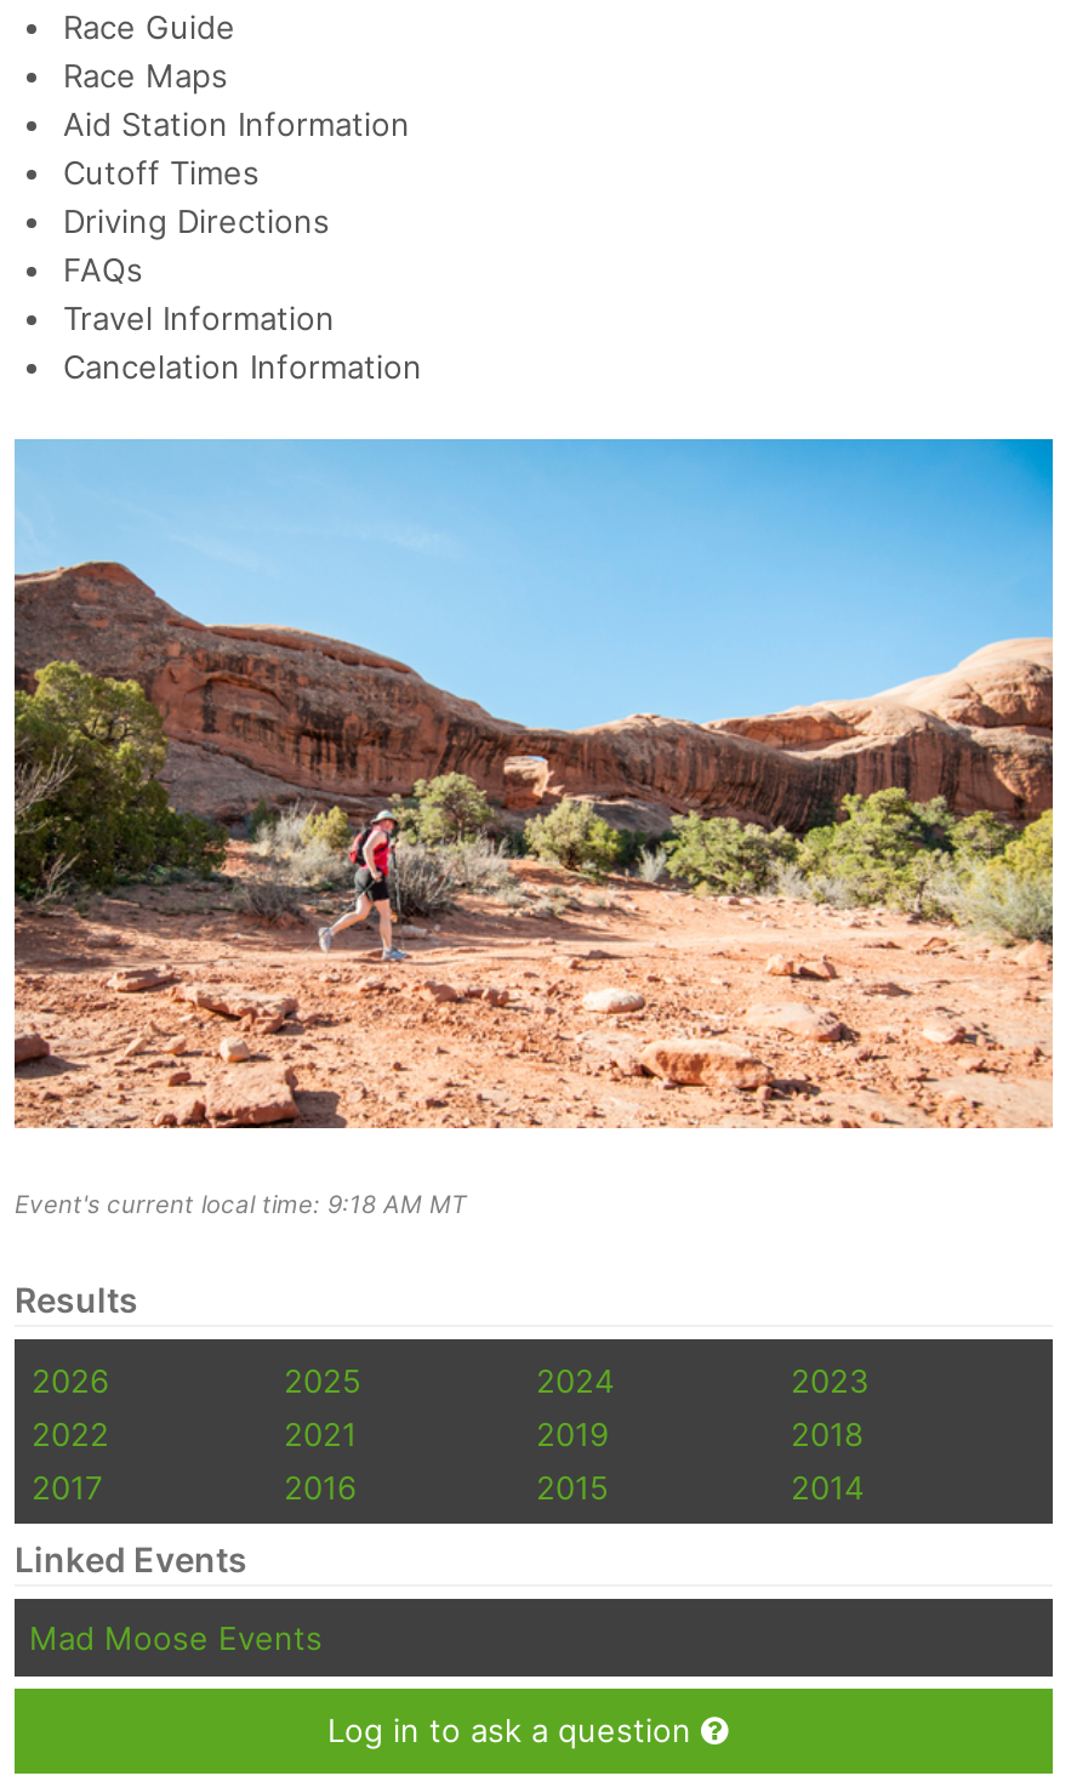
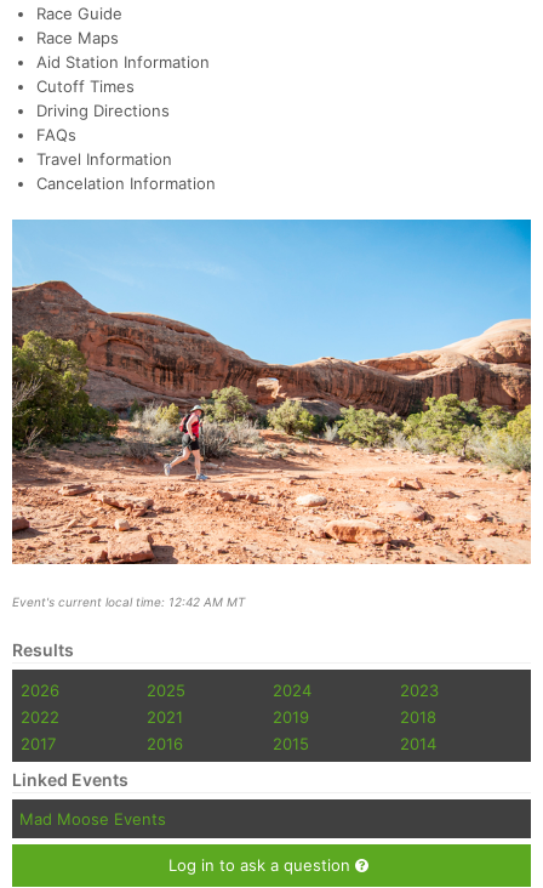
- Event's current local time: 9:18 AM MT
+ Event's current local time: 12:42 AM MT
